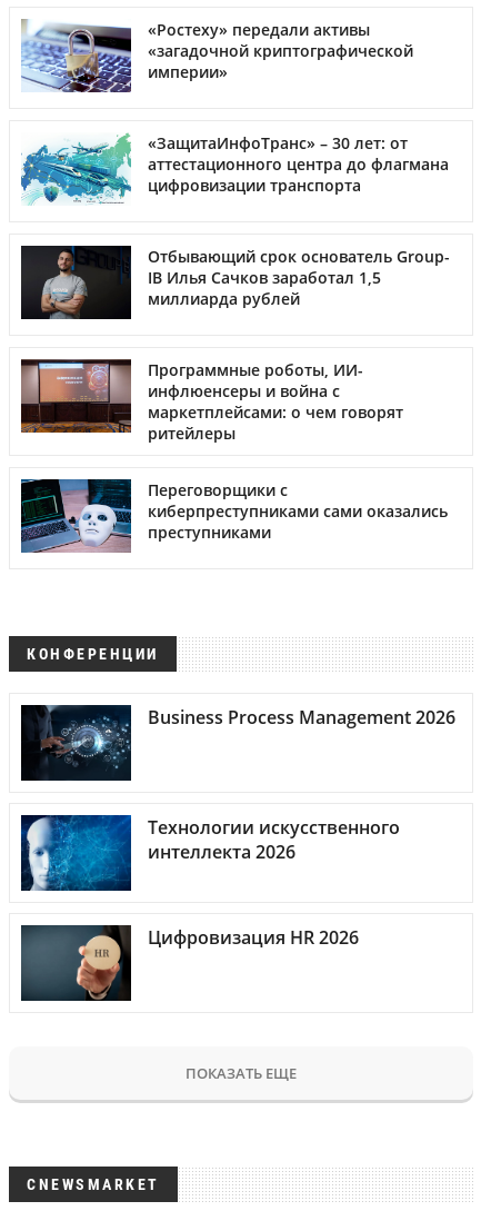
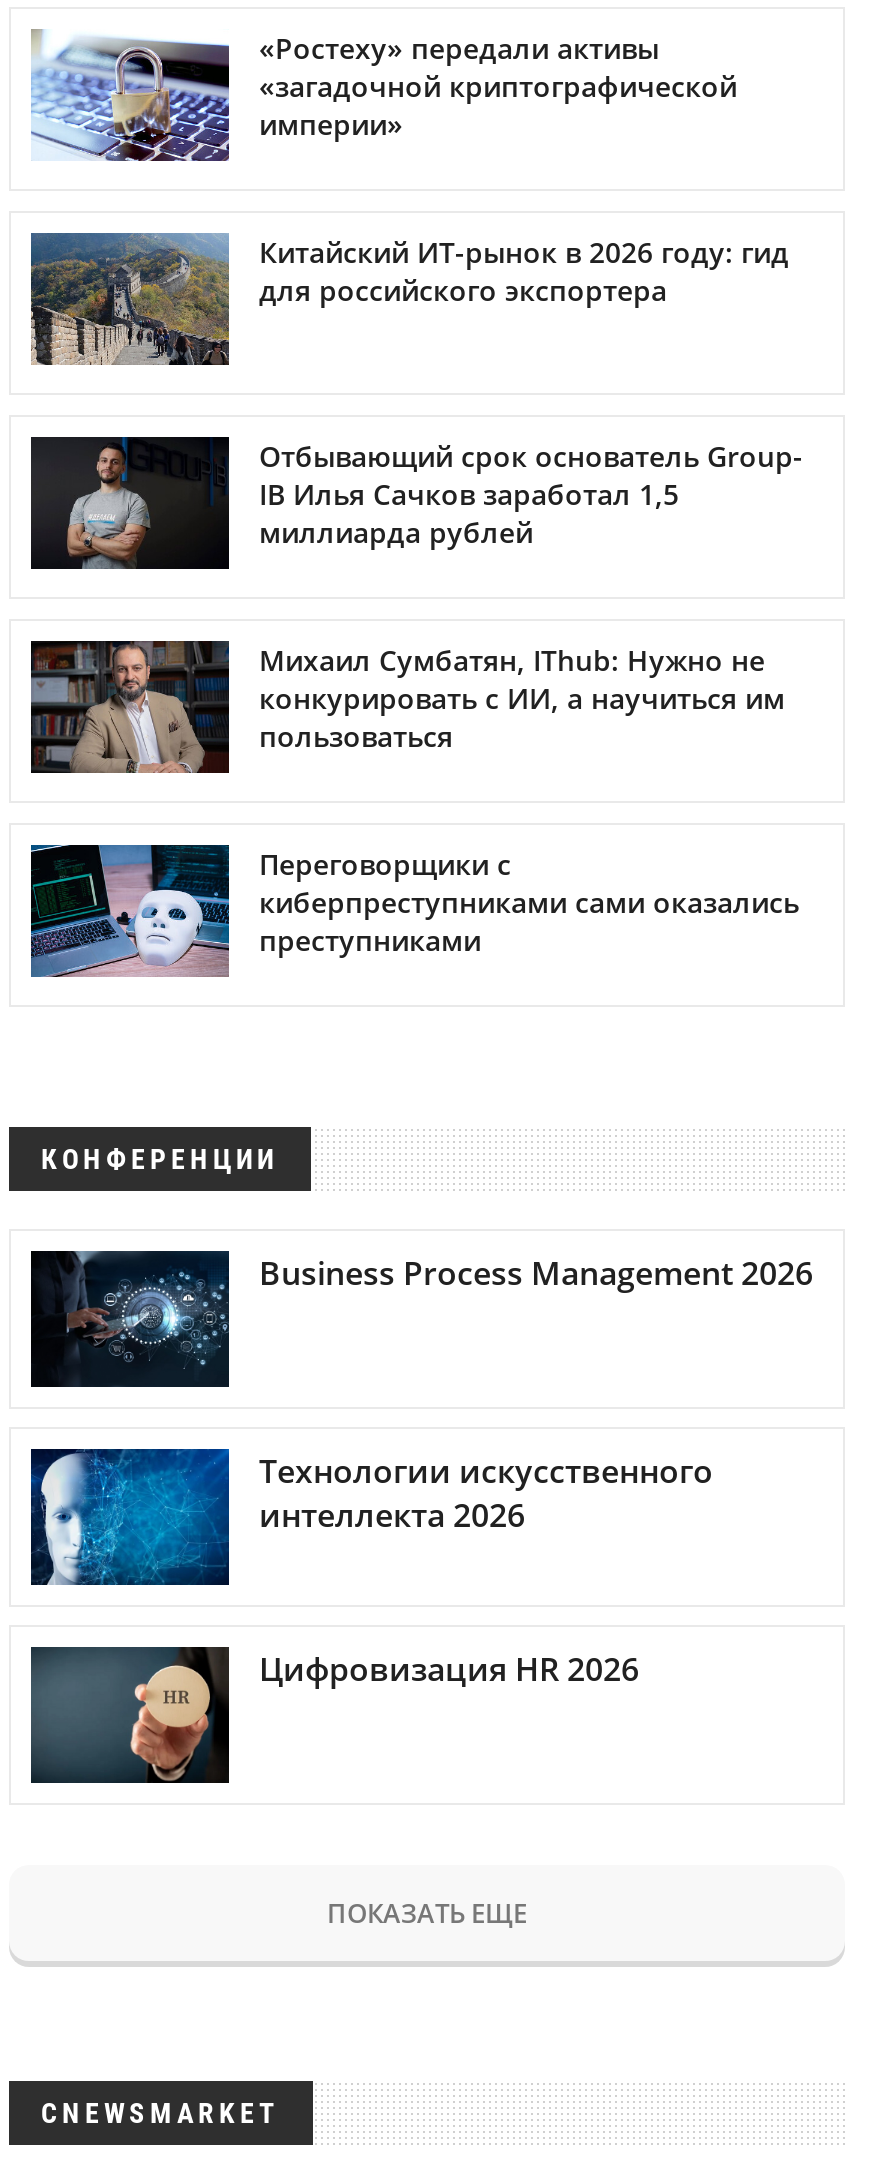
- [image]
- «ЗащитаИнфоТранс» – 30 лет: от
- аттестационного центра до флагмана
- цифровизации транспорта
+ [image]
+ Китайский ИТ-рынок в 2026 году: гид
+ для российского экспортера

- [image]
- Программные роботы, ИИ-
- инфлюенсеры и война с
- маркетплейсами: о чем говорят
- ритейлеры
+ [image]
+ Михаил Сумбатян, IThub: Нужно не
+ конкурировать с ИИ, а научиться им
+ пользоваться
